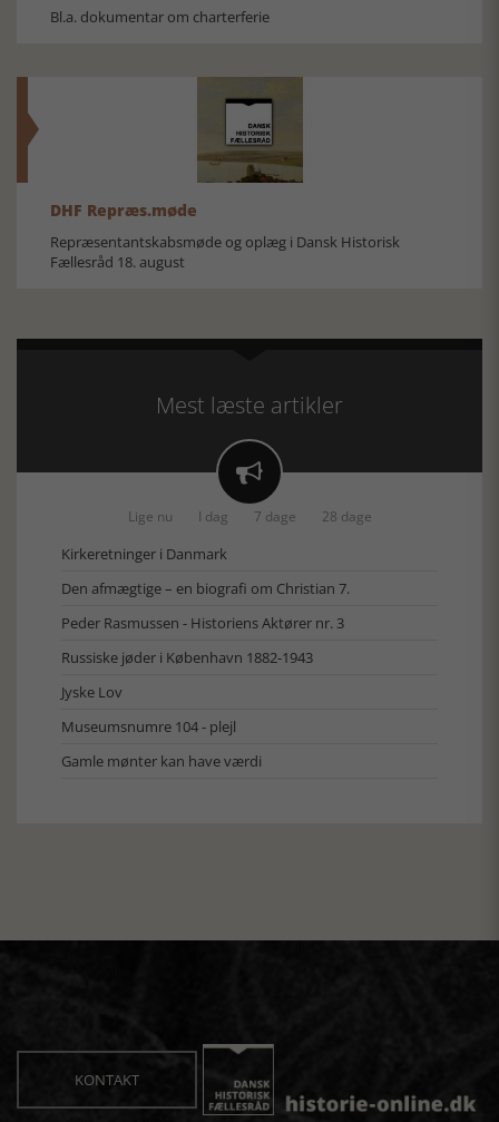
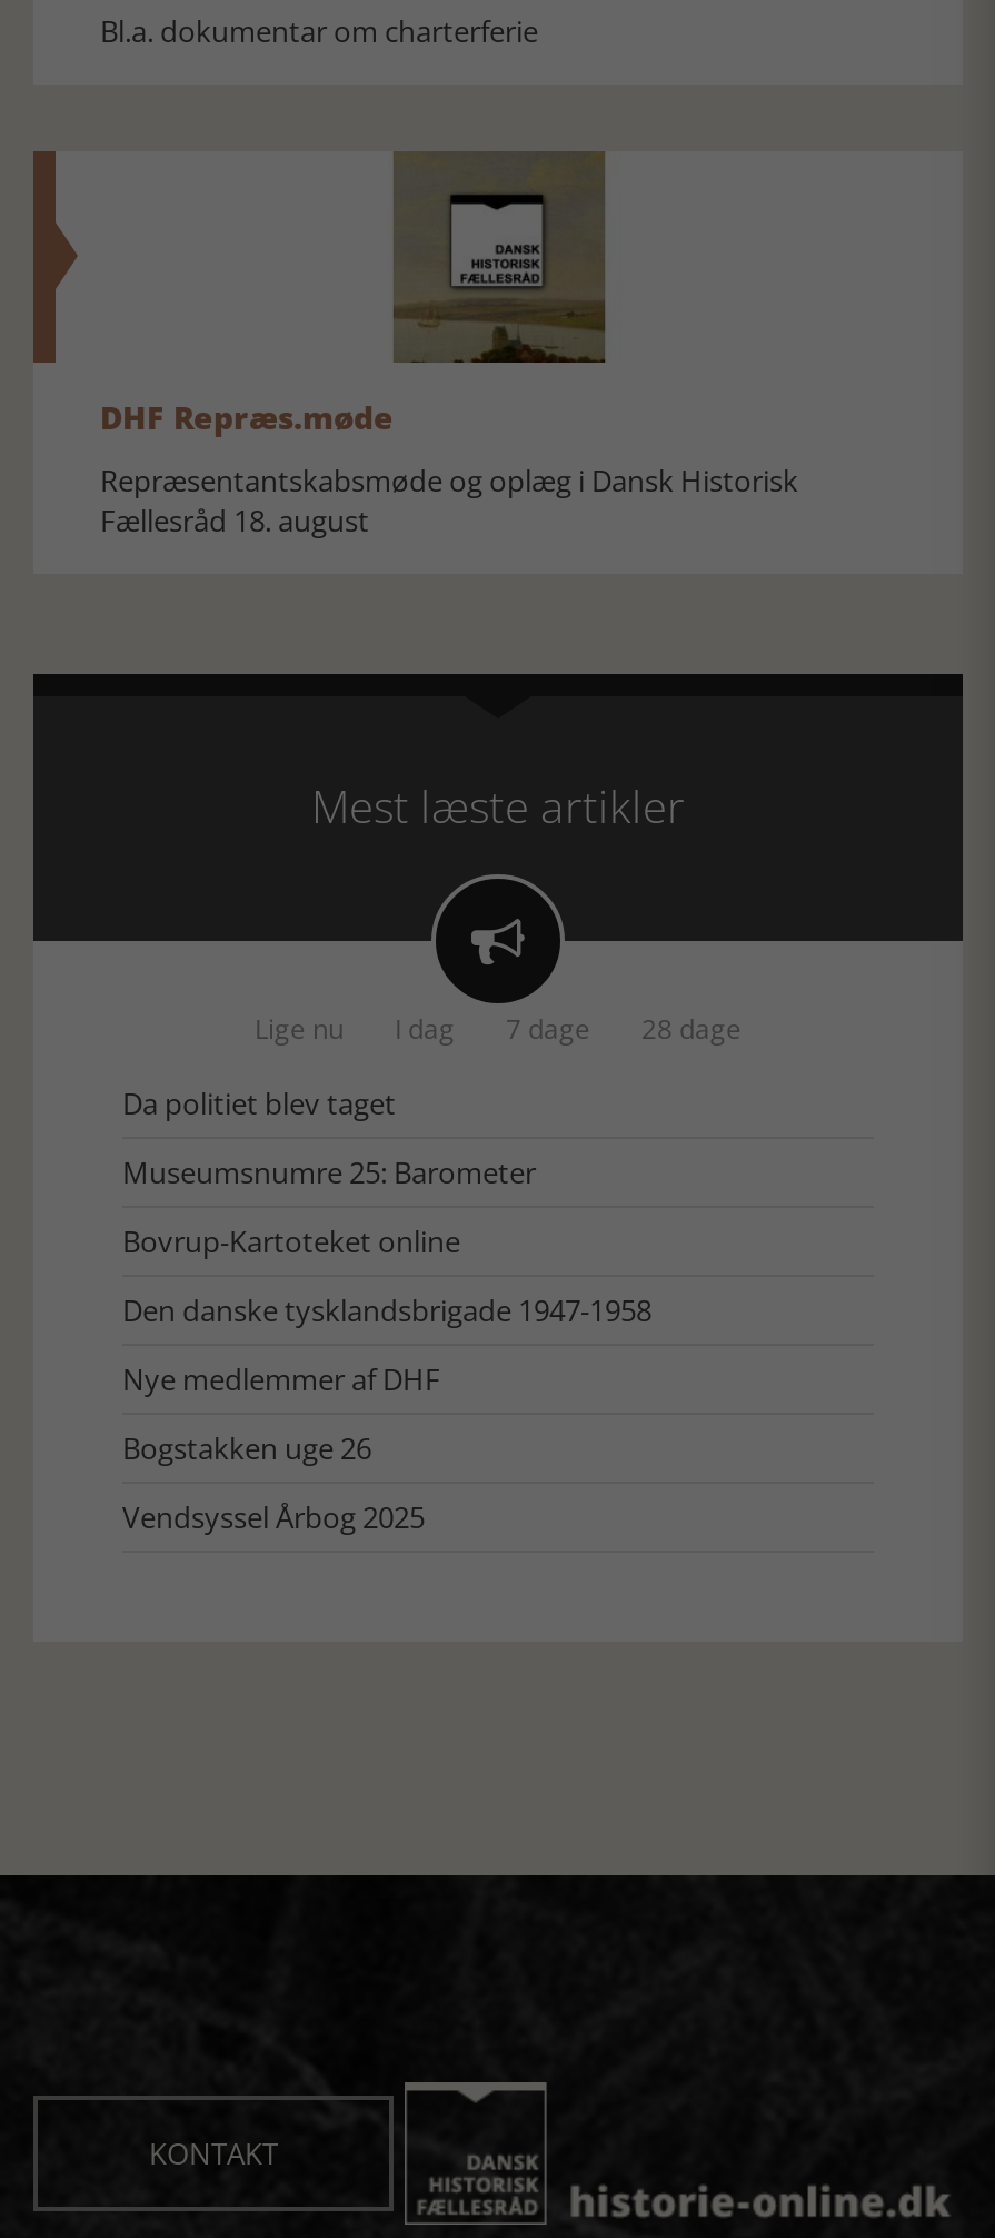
- Kirkeretninger i Danmark
+ Da politiet blev taget

- Den afmægtige – en biografi om Christian 7.
+ Museumsnumre 25: Barometer

- Peder Rasmussen - Historiens Aktører nr. 3
+ Bovrup-Kartoteket online

- Russiske jøder i København 1882-1943
+ Den danske tysklandsbrigade 1947-1958

- Jyske Lov
+ Nye medlemmer af DHF

- Museumsnumre 104 - plejl
+ Bogstakken uge 26

- Gamle mønter kan have værdi
+ Vendsyssel Årbog 2025
